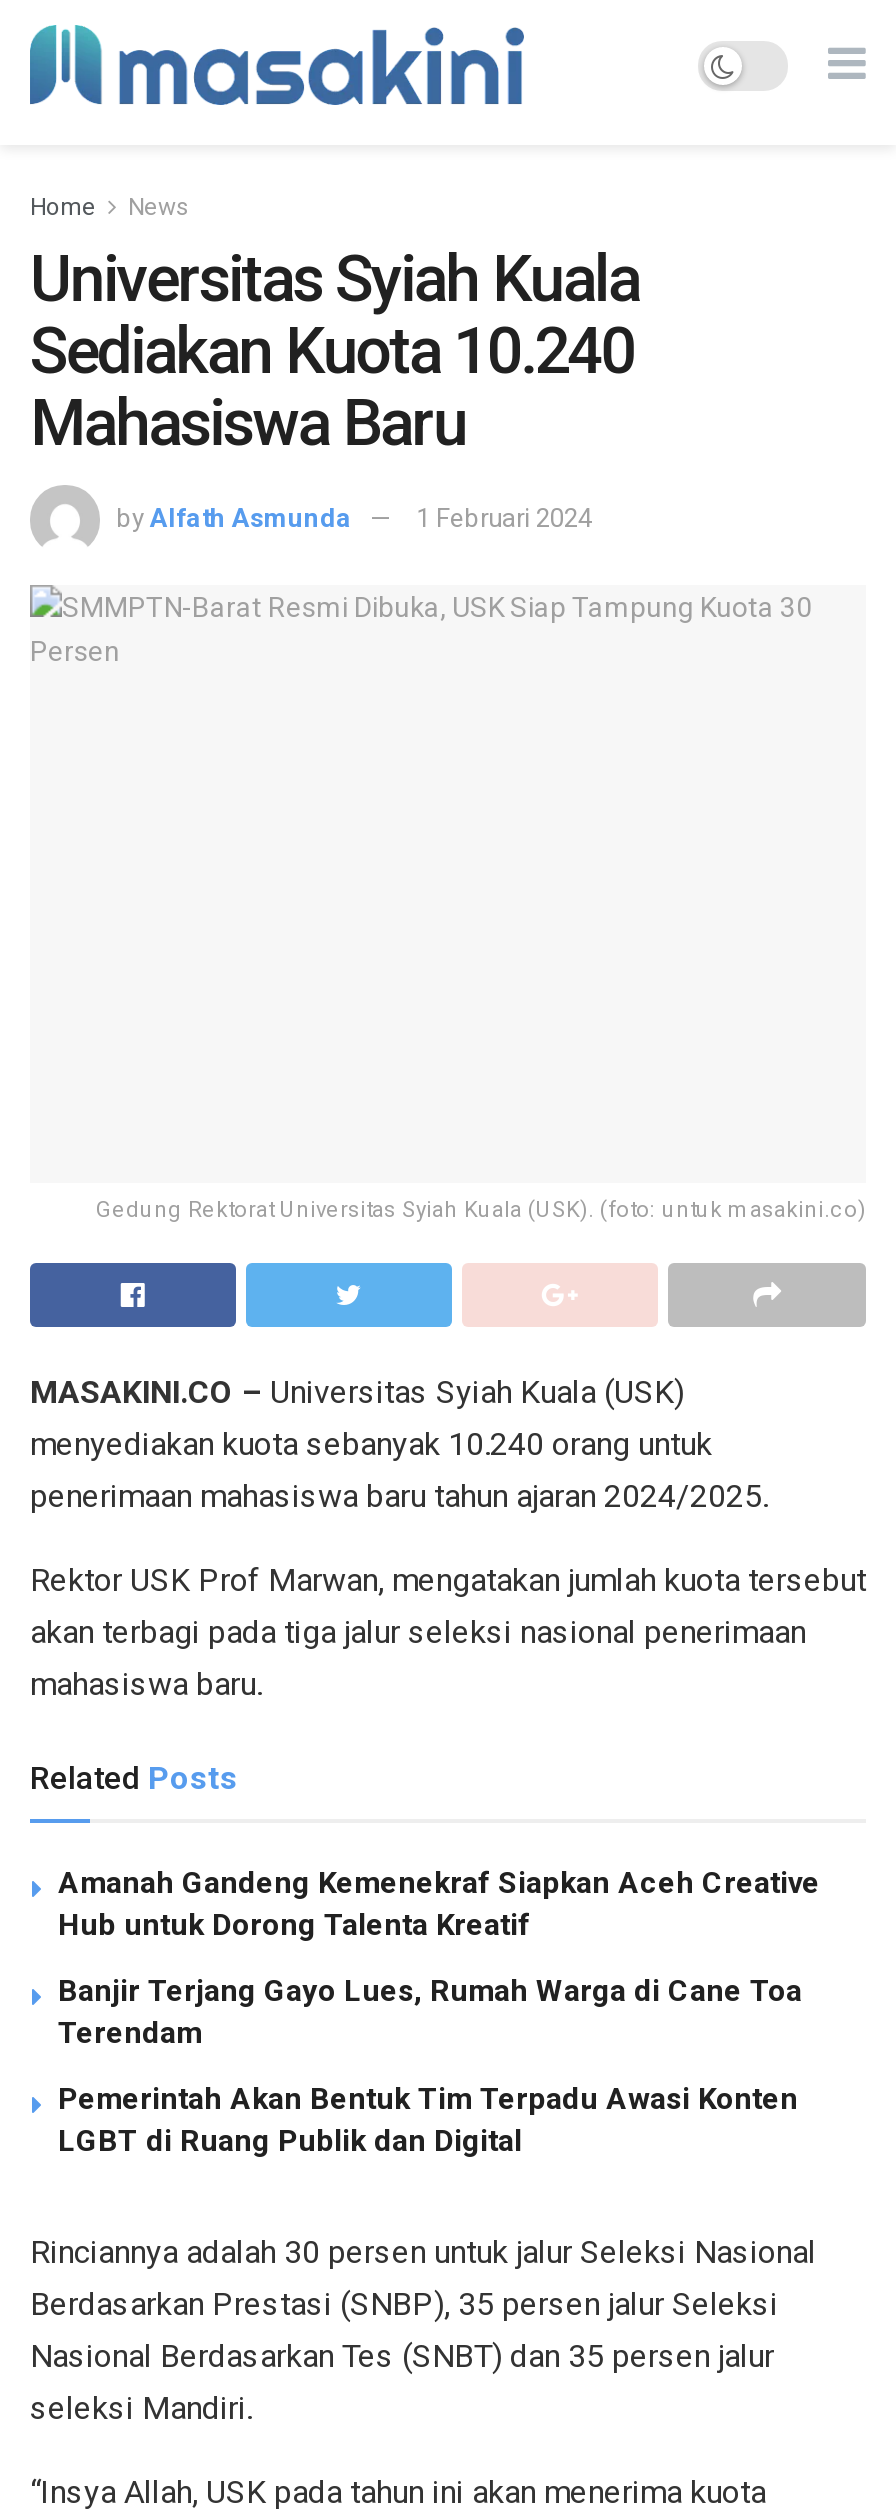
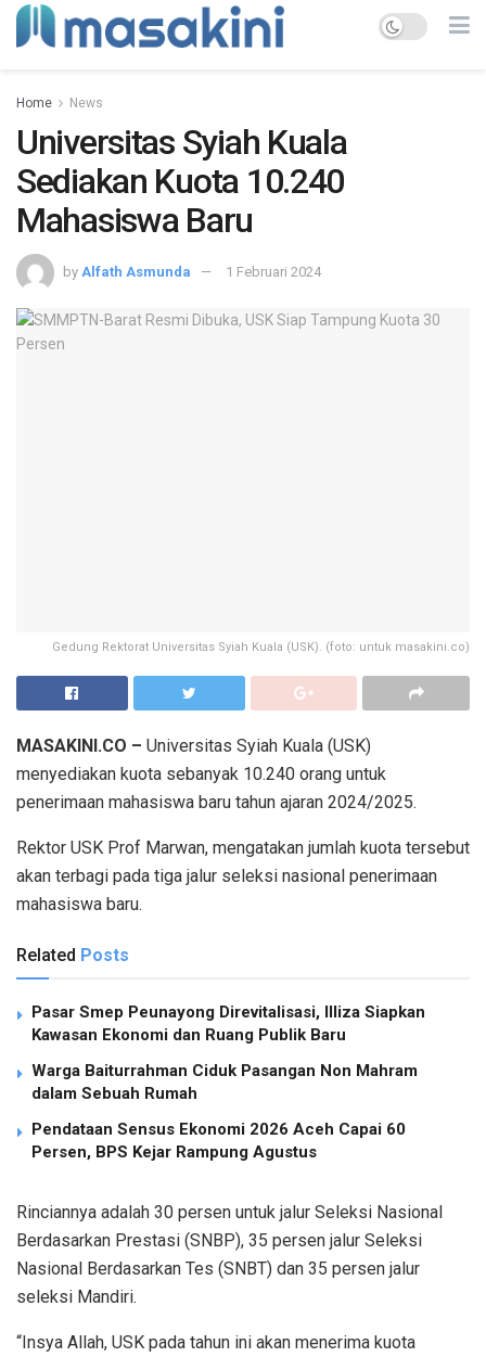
- Amanah Gandeng Kemenekraf Siapkan Aceh Creative
- Hub untuk Dorong Talenta Kreatif
+ Pasar Smep Peunayong Direvitalisasi, Illiza Siapkan
+ Kawasan Ekonomi dan Ruang Publik Baru

- Banjir Terjang Gayo Lues, Rumah Warga di Cane Toa
- Terendam
+ Warga Baiturrahman Ciduk Pasangan Non Mahram
+ dalam Sebuah Rumah

- Pemerintah Akan Bentuk Tim Terpadu Awasi Konten
- LGBT di Ruang Publik dan Digital
+ Pendataan Sensus Ekonomi 2026 Aceh Capai 60
+ Persen, BPS Kejar Rampung Agustus
